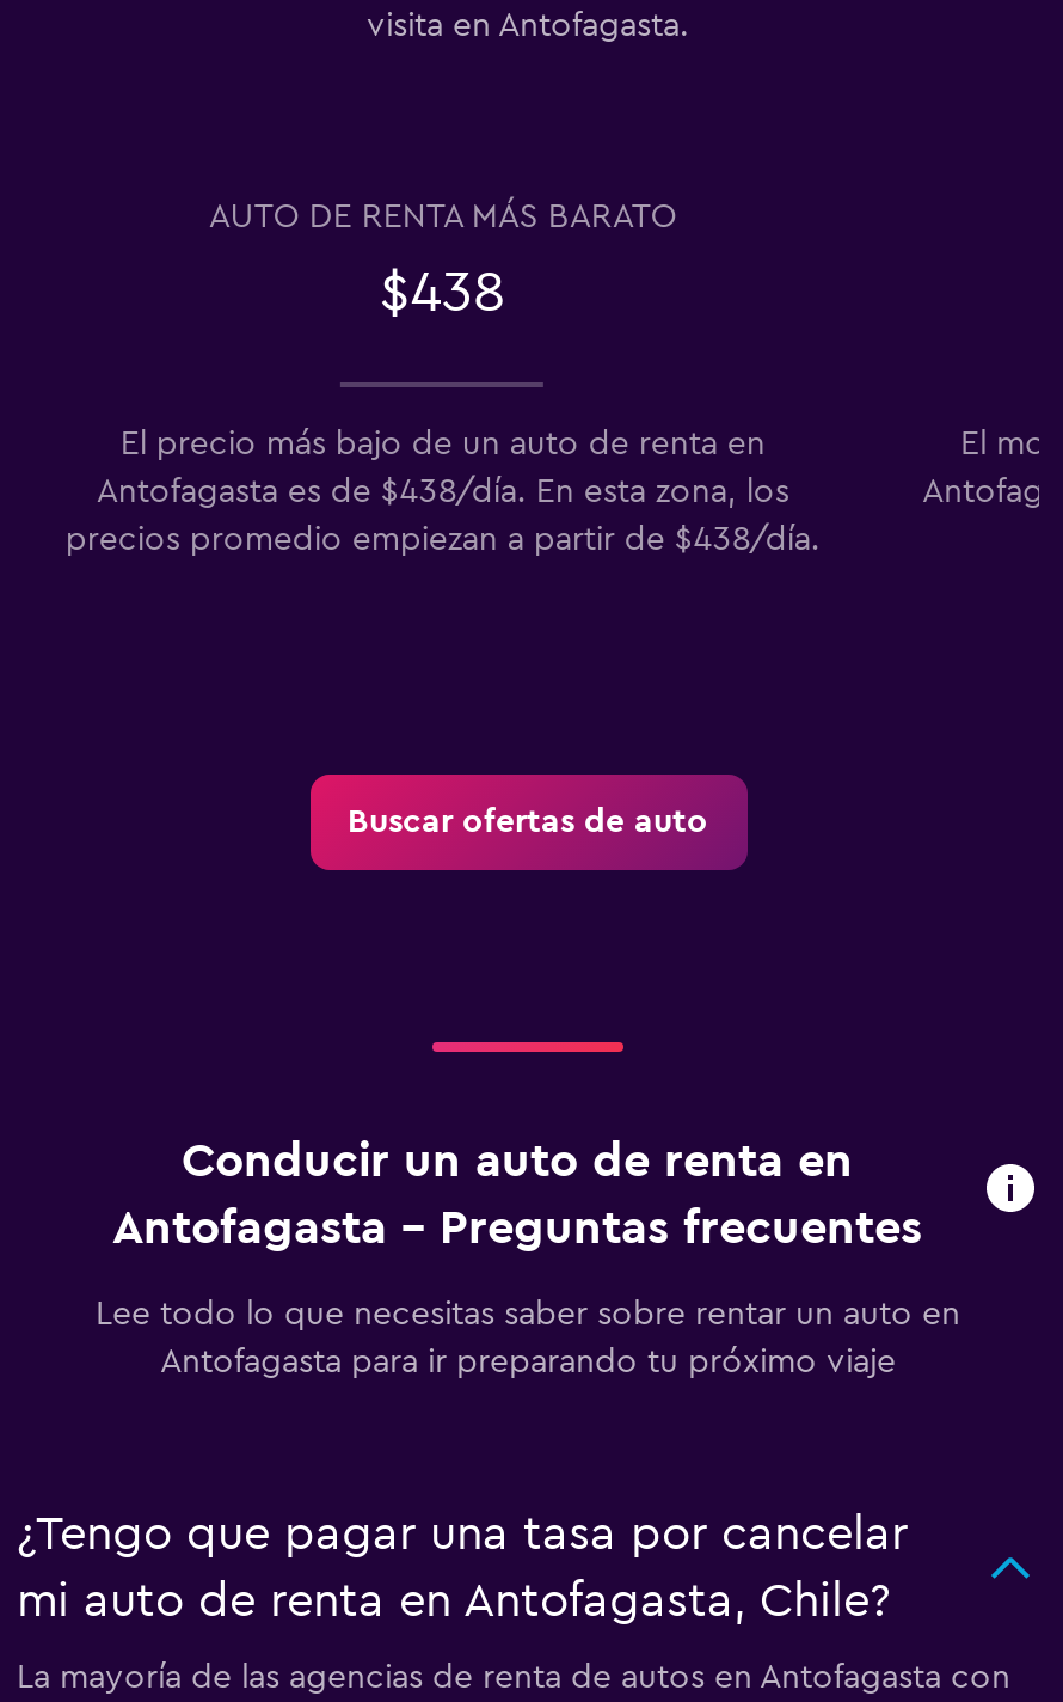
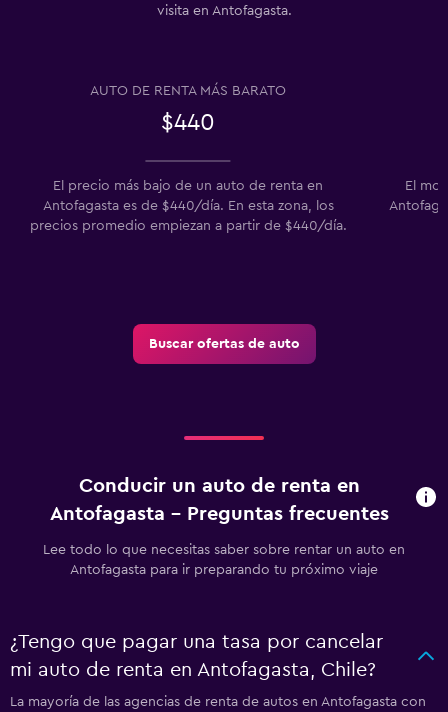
- $438
+ $440

- Antofagasta es de $438/día. En esta zona, los
+ Antofagasta es de $440/día. En esta zona, los

- precios promedio empiezan a partir de $438/día.
+ precios promedio empiezan a partir de $440/día.
